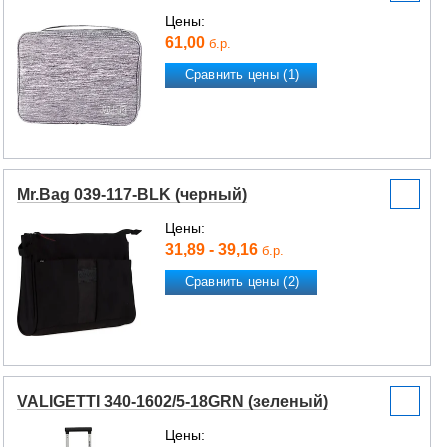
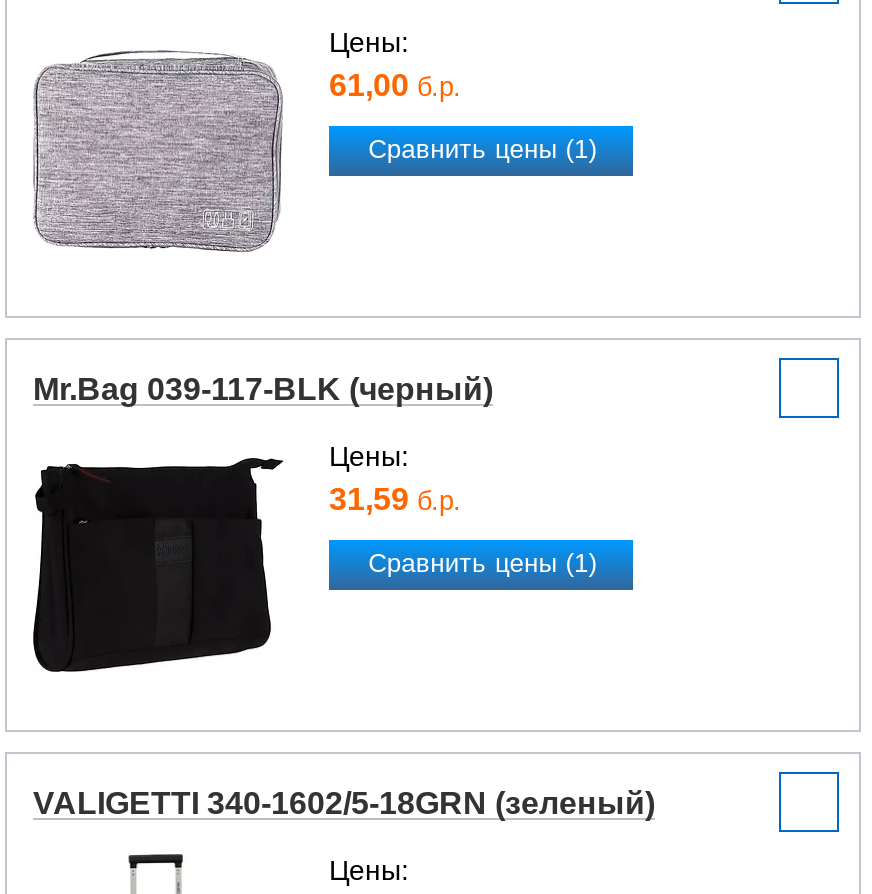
- 31,89 - 39,16 б.р.
+ 31,59 б.р.

- Сравнить цены (2)
+ Сравнить цены (1)
